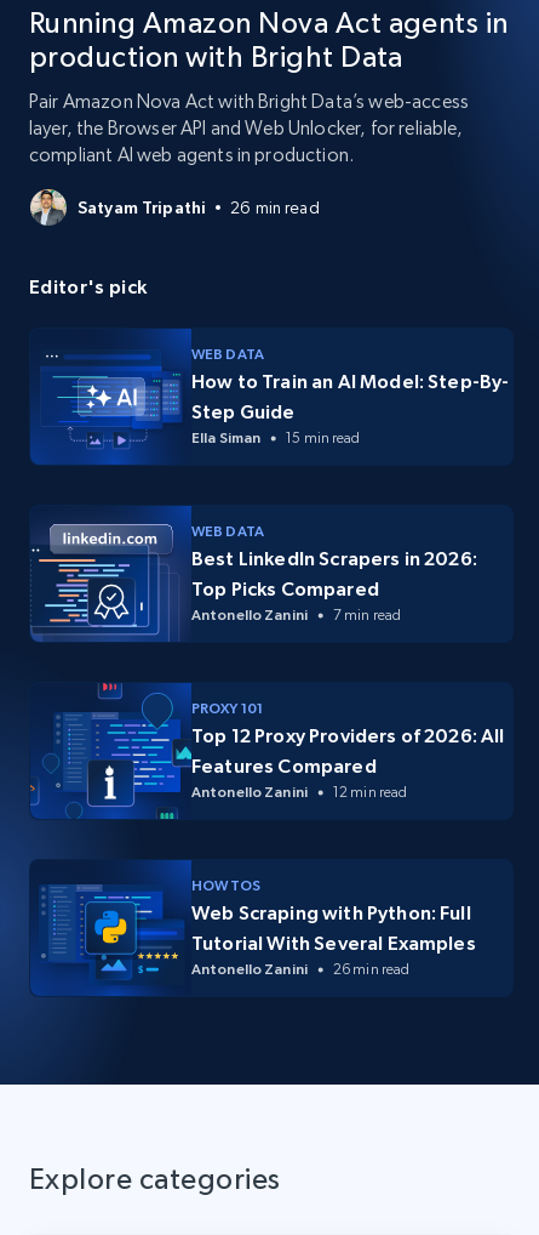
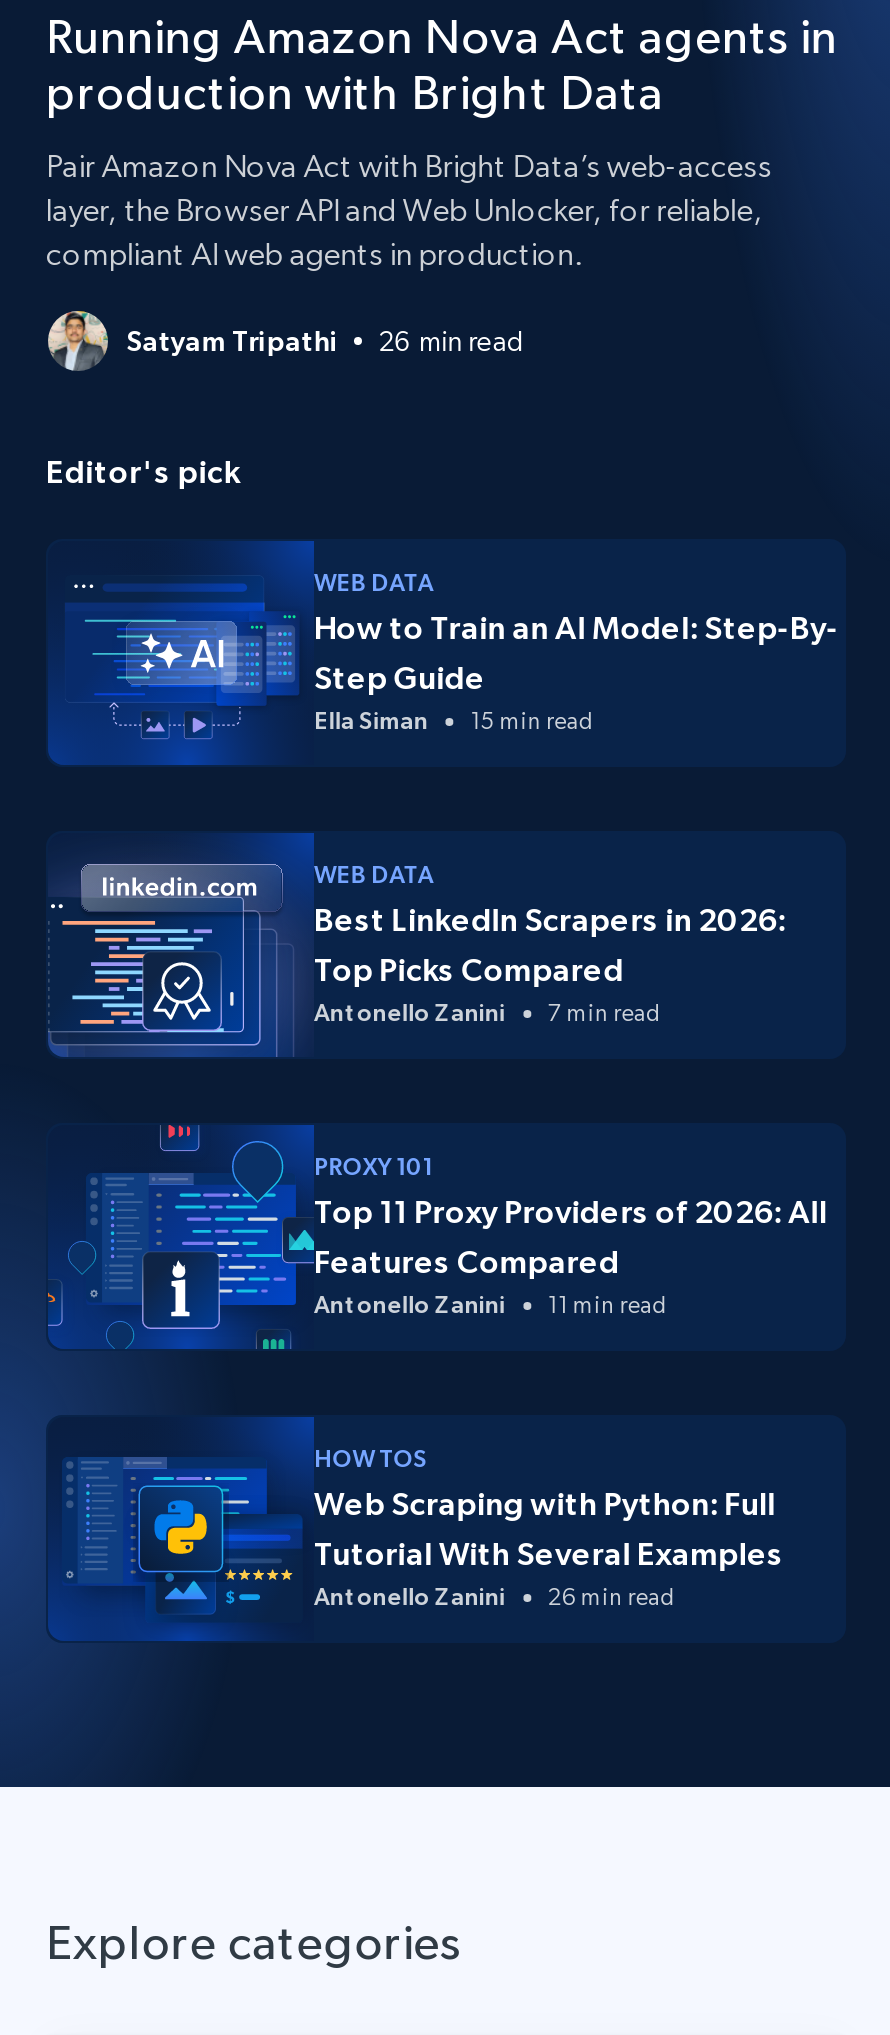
- Top 12 Proxy Providers of 2026: All
+ Top 11 Proxy Providers of 2026: All

- Antonello Zanini 12 min read
+ Antonello Zanini 11 min read
